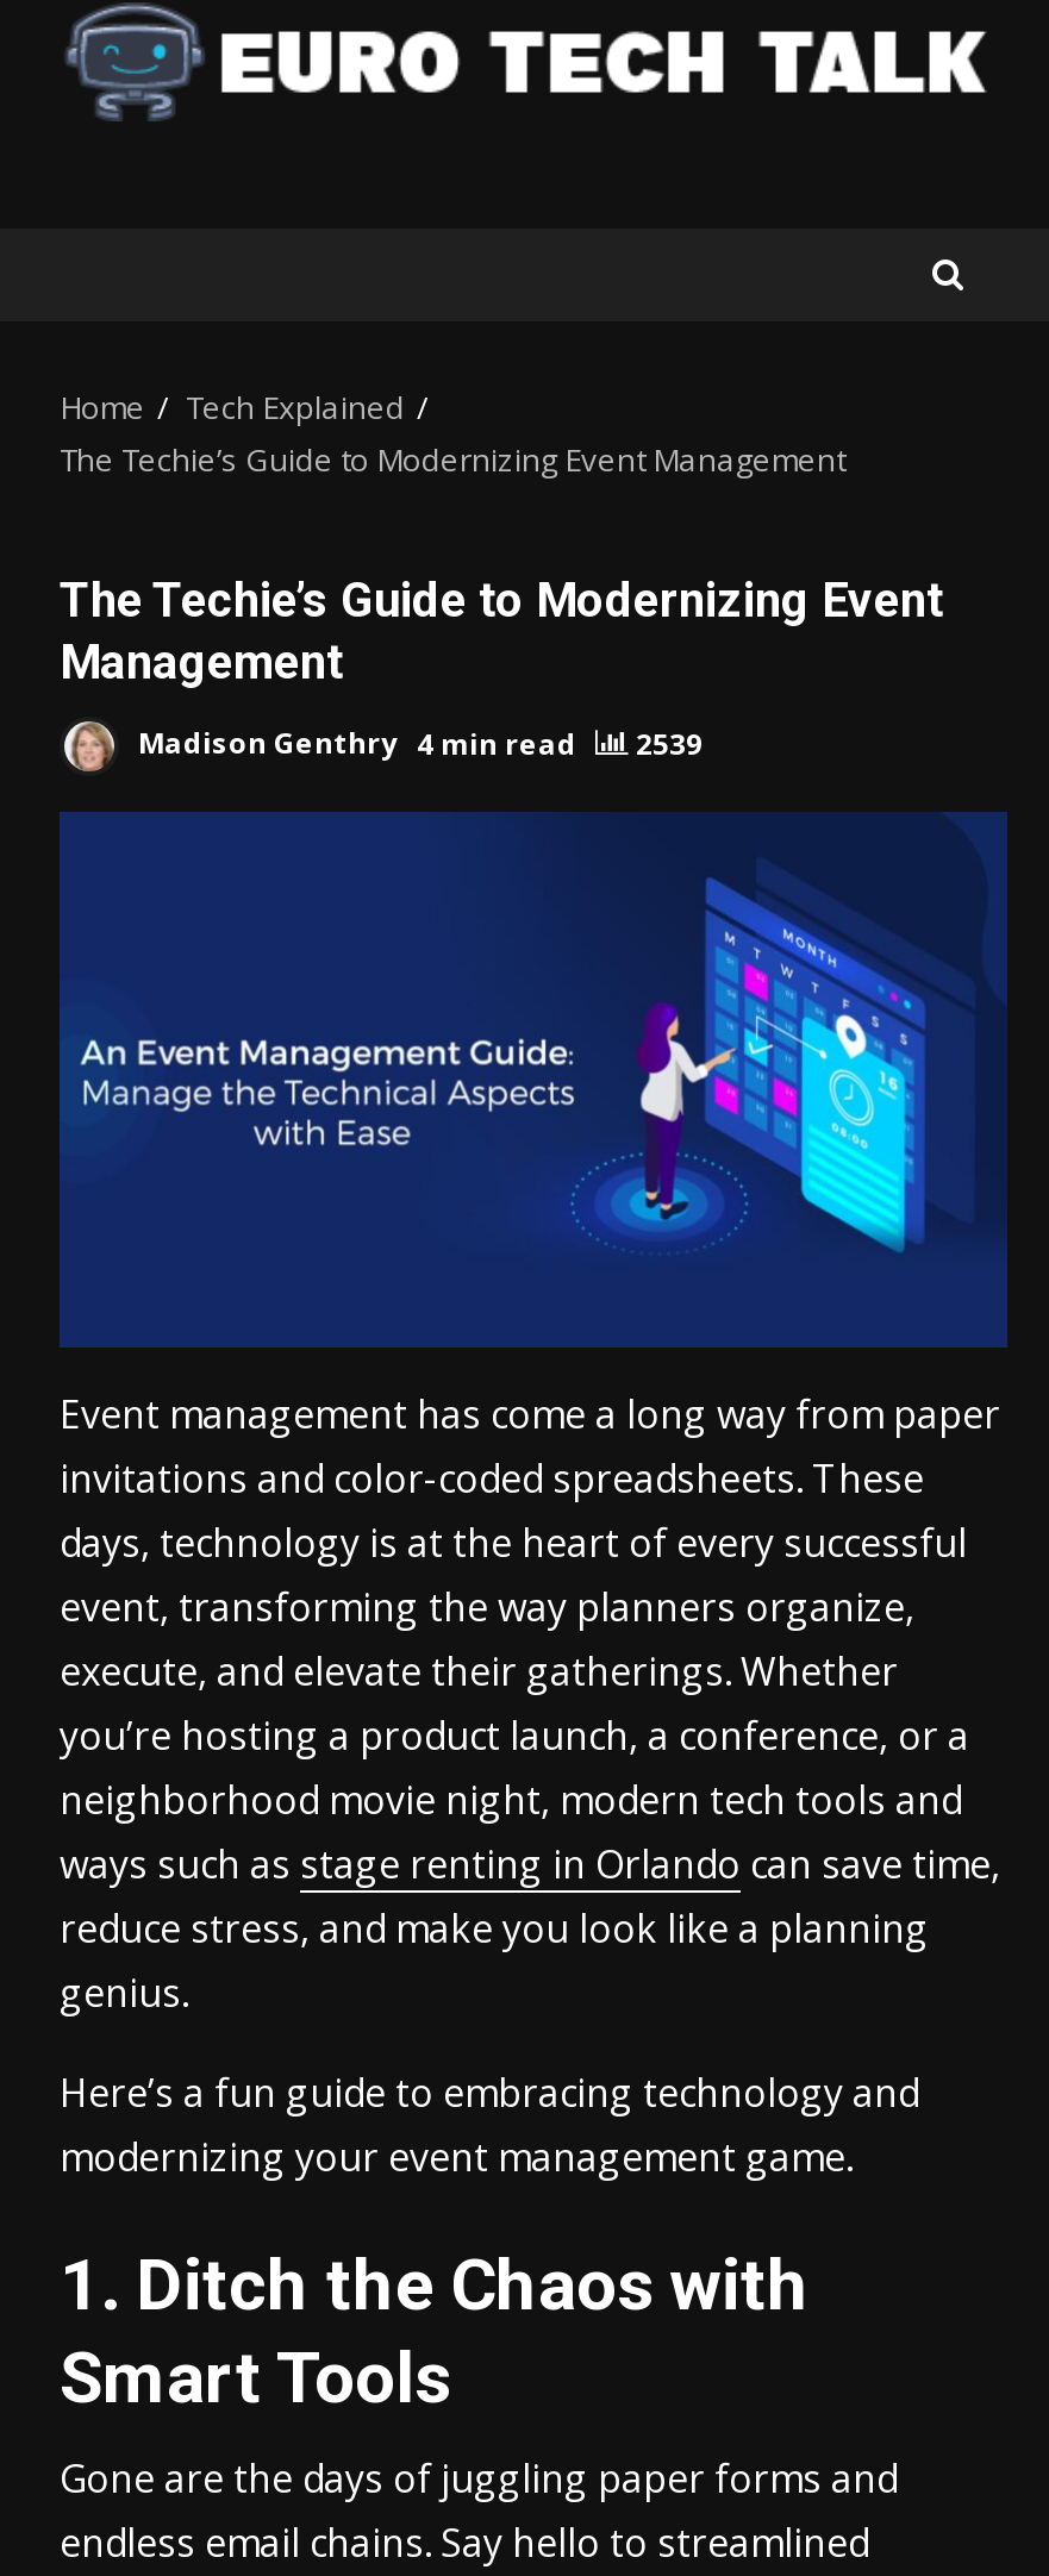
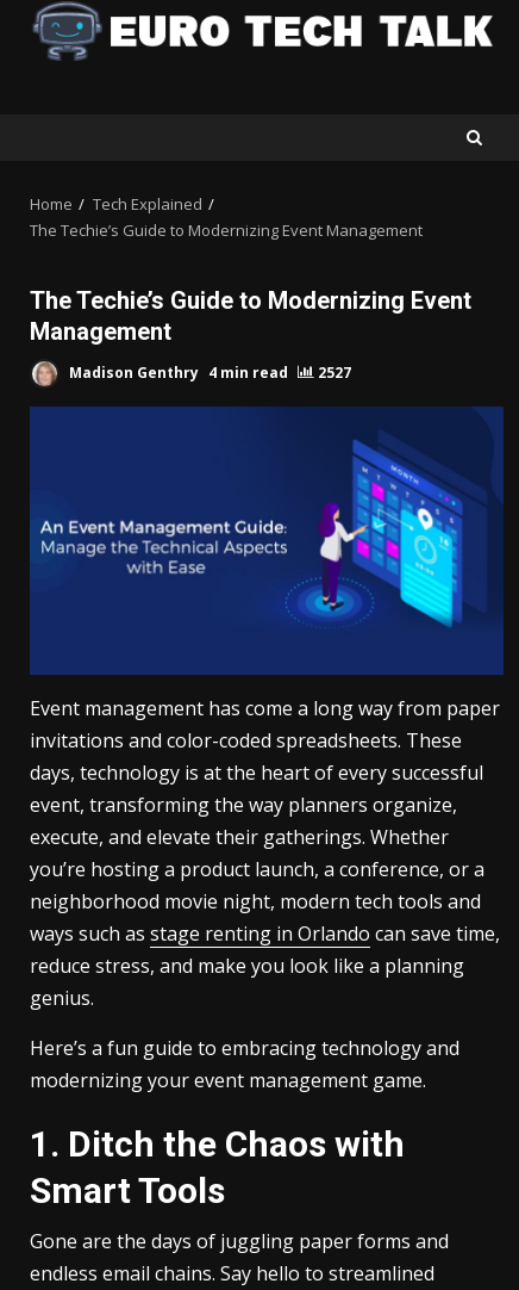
- Madison Genthry 4 min read 2539
+ Madison Genthry 4 min read 2527
